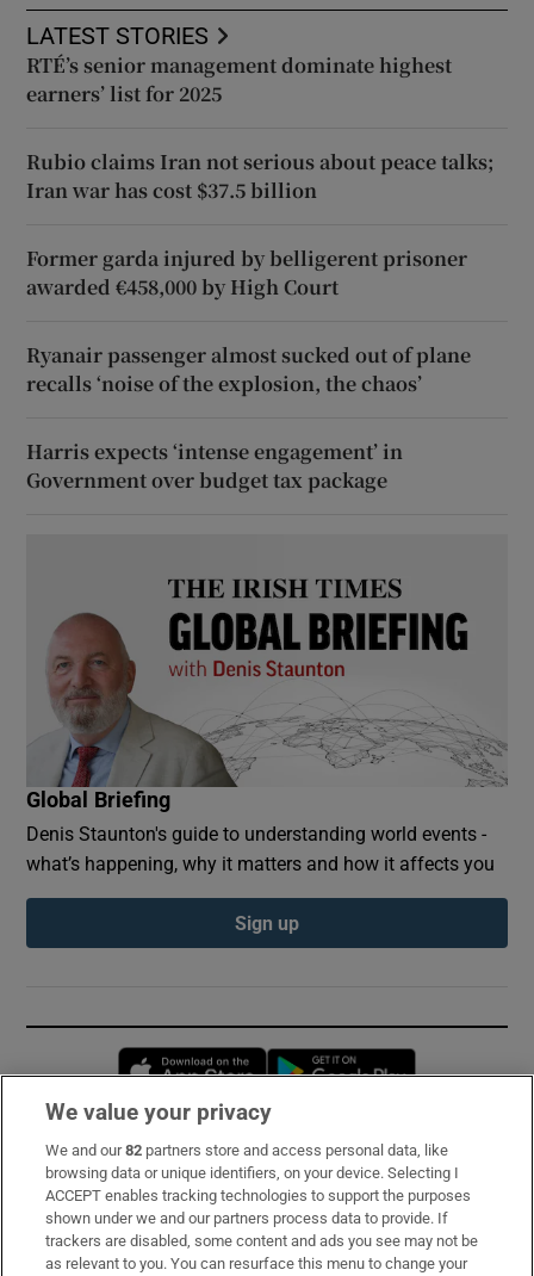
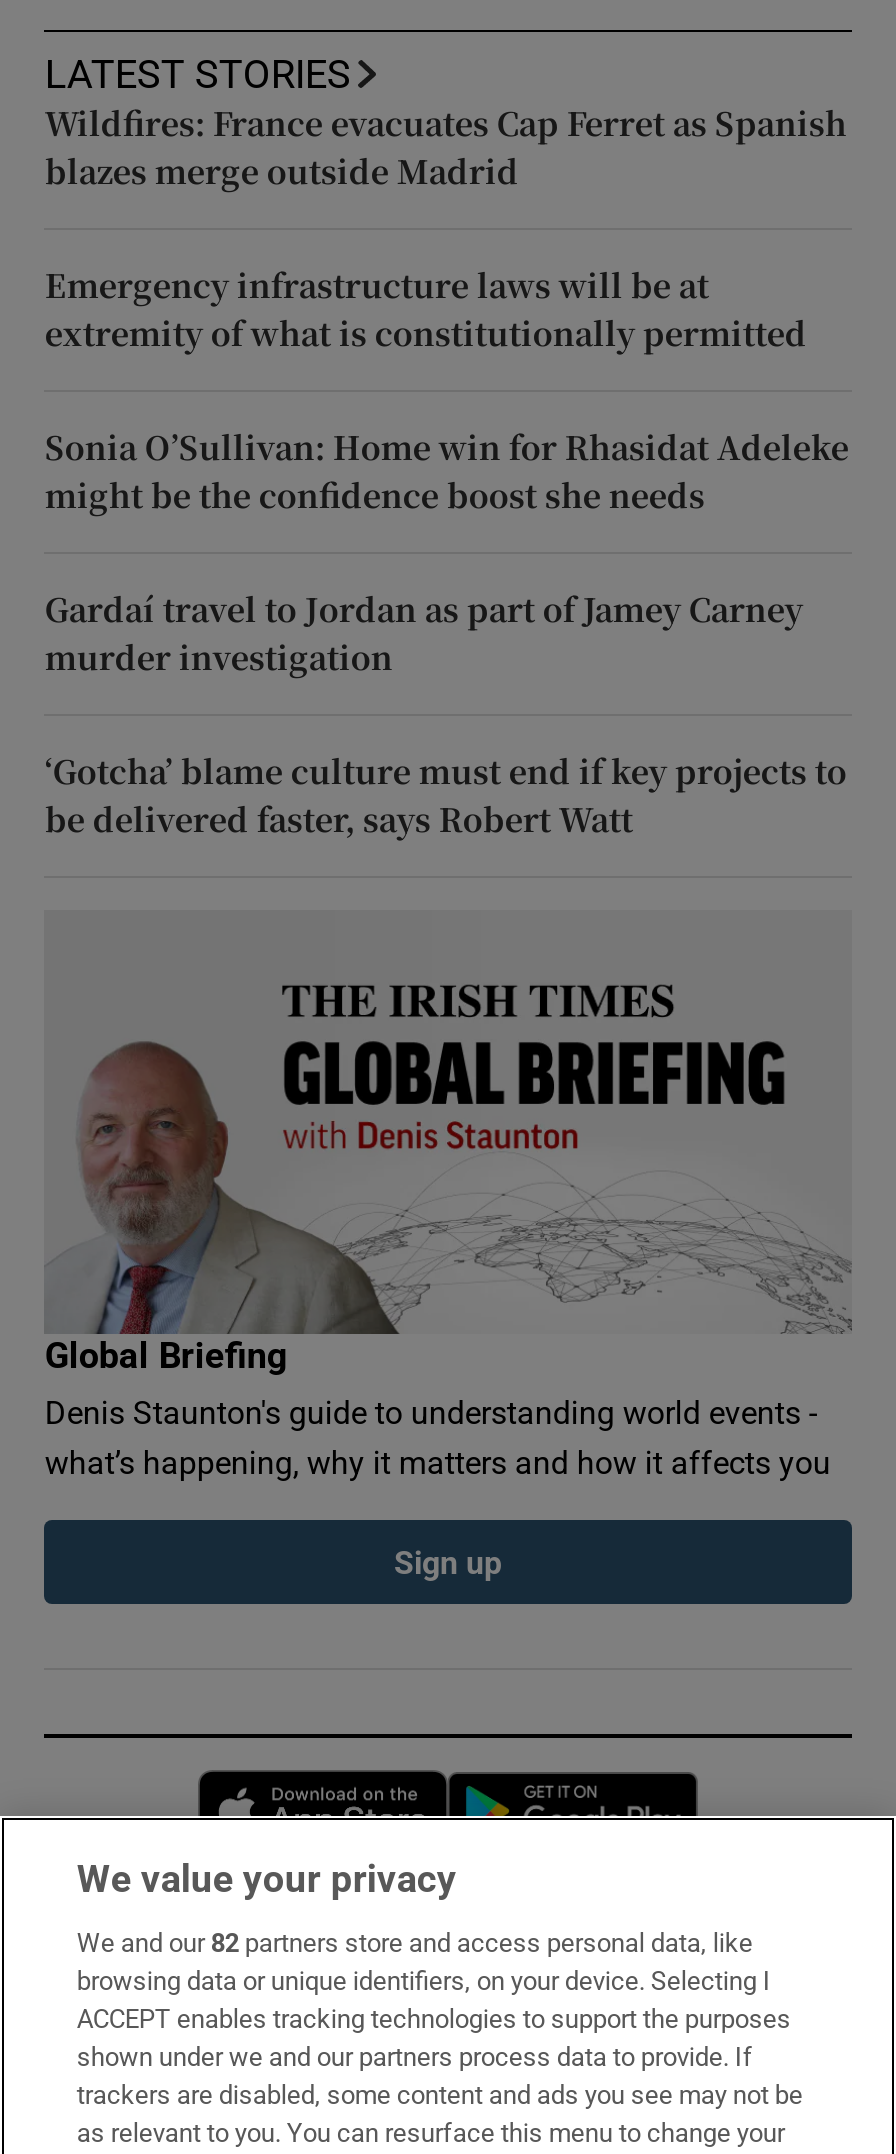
- RTÉ’s senior management dominate highest
- earners’ list for 2025
+ Wildfires: France evacuates Cap Ferret as Spanish
+ blazes merge outside Madrid

- Rubio claims Iran not serious about peace talks;
- Iran war has cost $37.5 billion
+ Emergency infrastructure laws will be at
+ extremity of what is constitutionally permitted

- Former garda injured by belligerent prisoner
- awarded €458,000 by High Court
+ Sonia O’Sullivan: Home win for Rhasidat Adeleke
+ might be the confidence boost she needs

- Ryanair passenger almost sucked out of plane
- recalls ‘noise of the explosion, the chaos’
+ Gardaí travel to Jordan as part of Jamey Carney
+ murder investigation

- Harris expects ‘intense engagement’ in
- Government over budget tax package
+ ‘Gotcha’ blame culture must end if key projects to
+ be delivered faster, says Robert Watt
